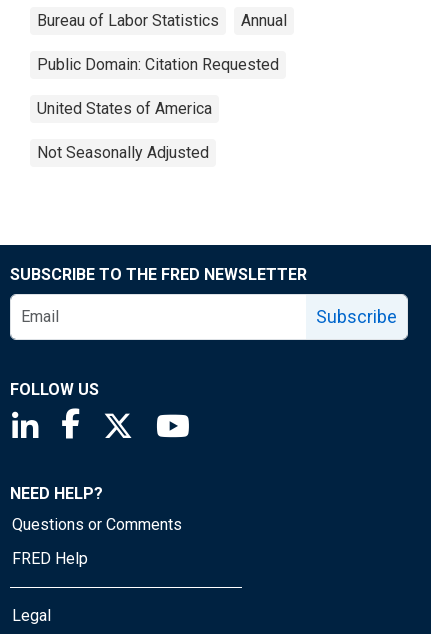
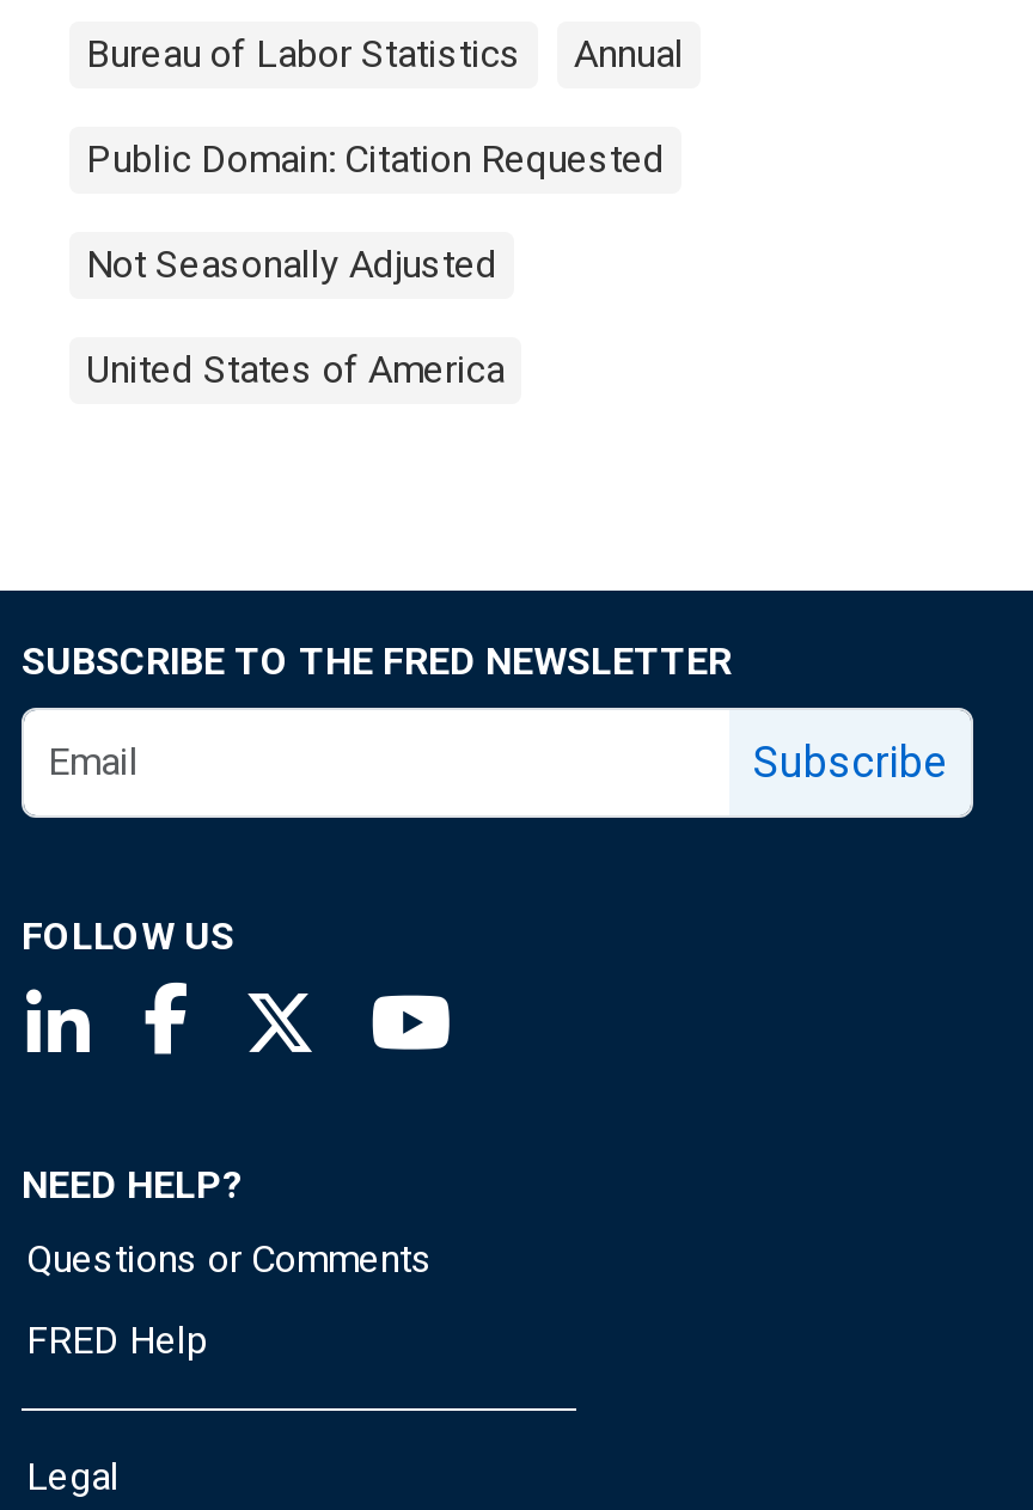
moved down: United States of America

moved up: Not Seasonally Adjusted
